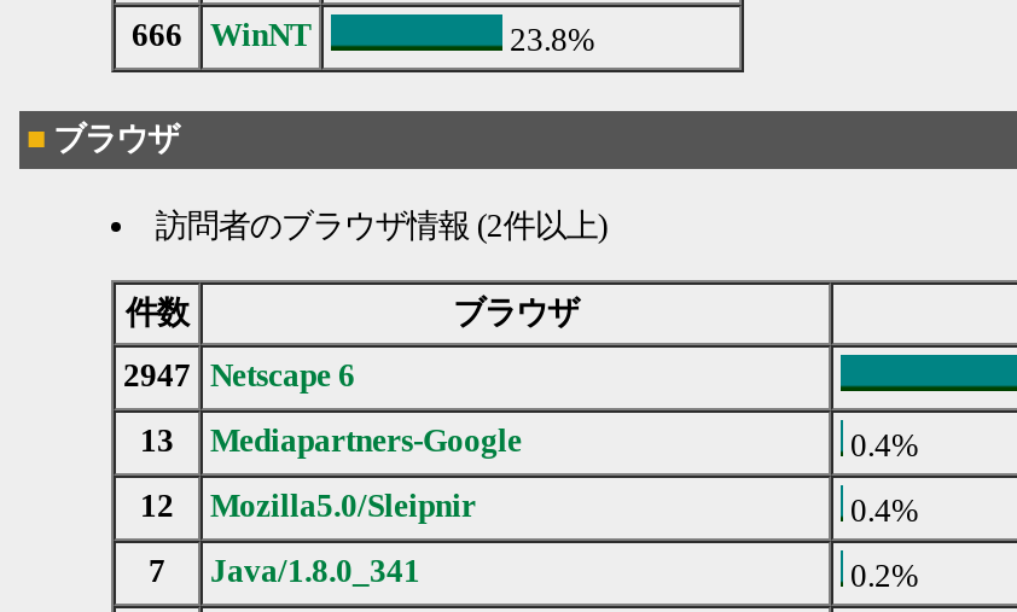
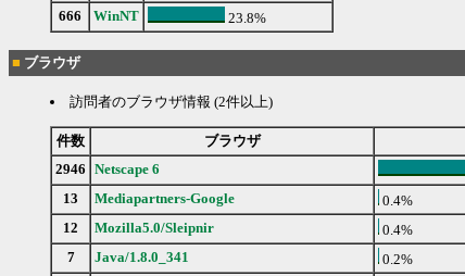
- 2947 Netscape 6
+ 2946 Netscape 6
